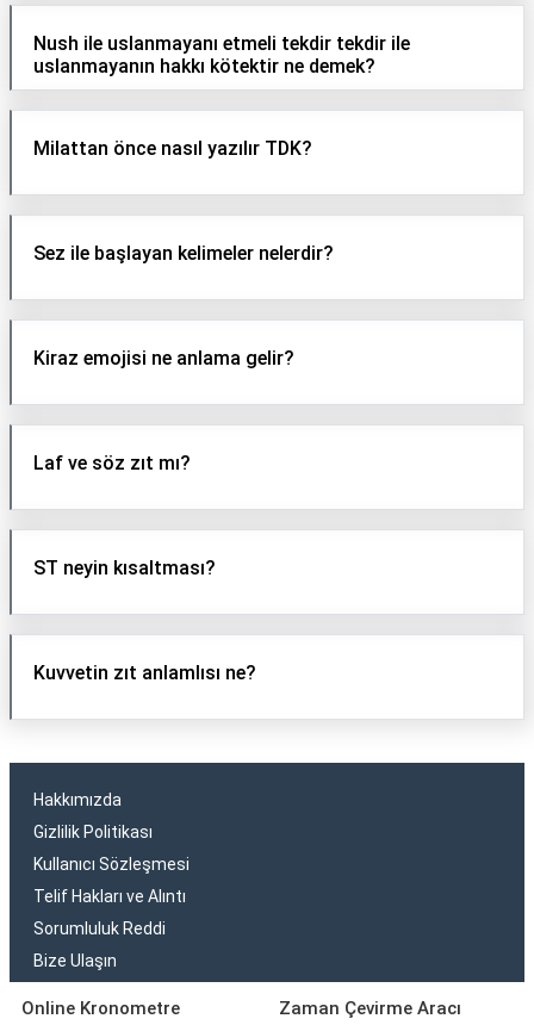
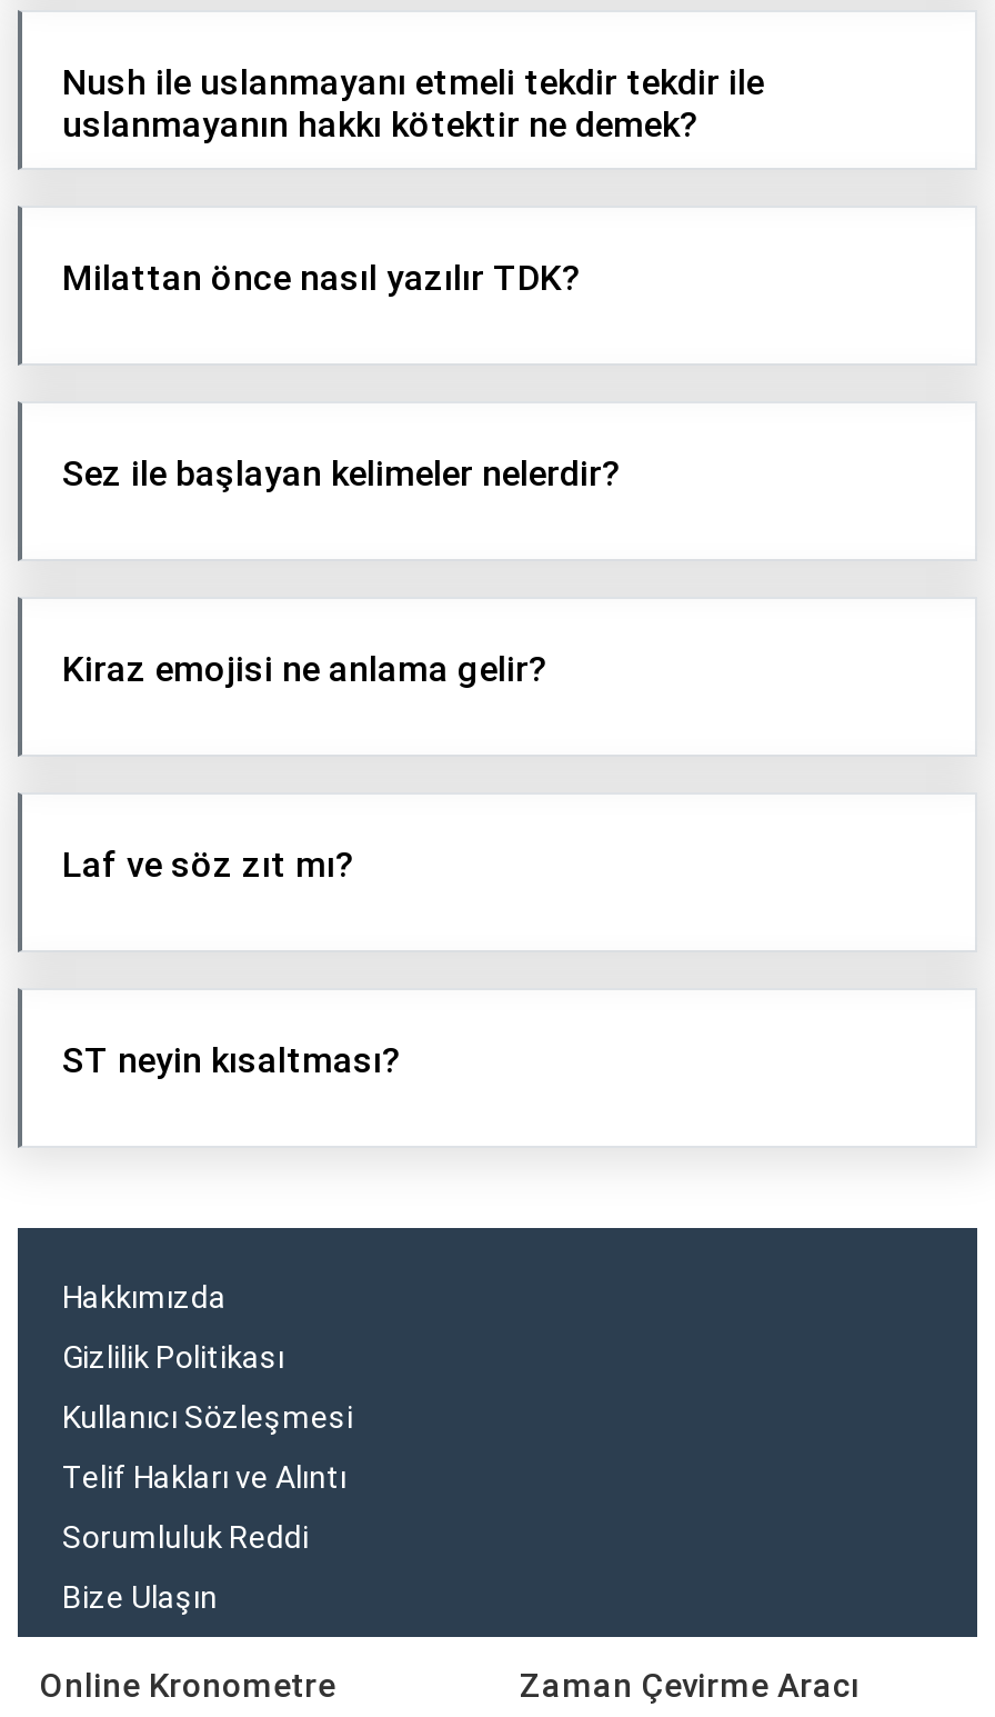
- Kuvvetin zıt anlamlısı ne?
